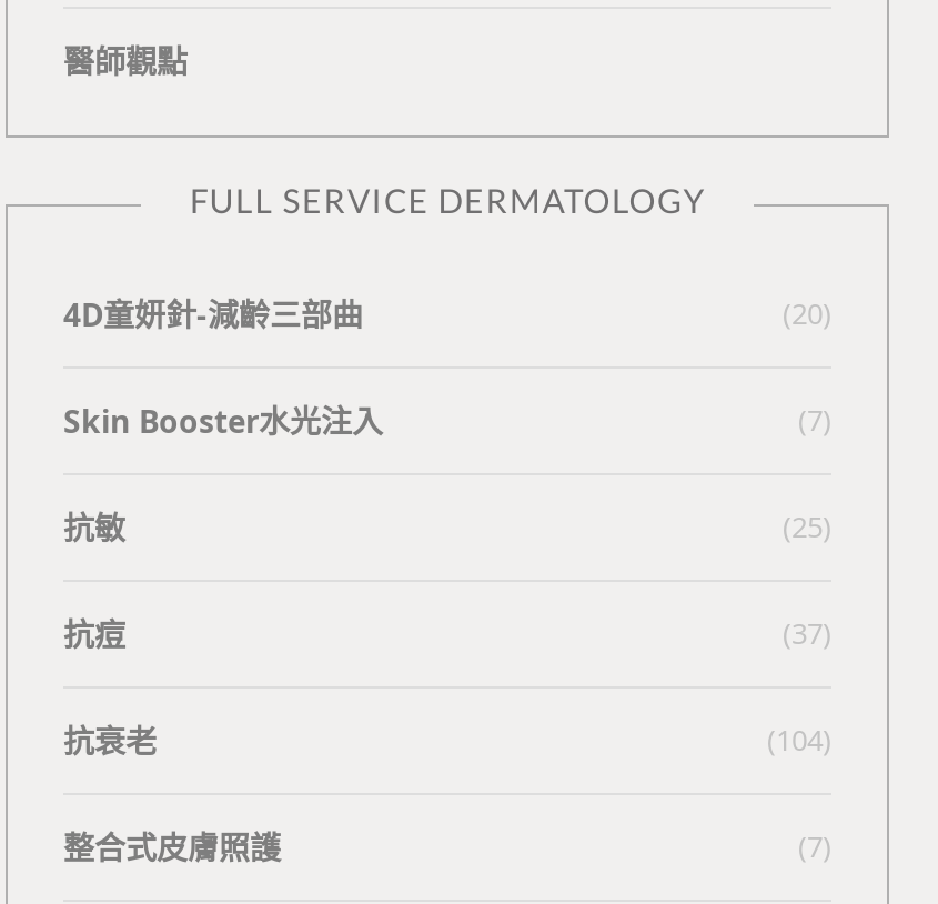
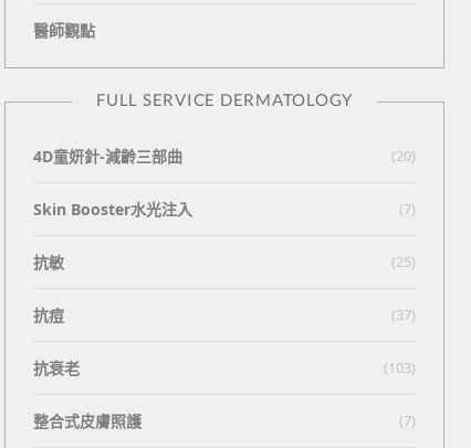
- (104)
+ (103)
